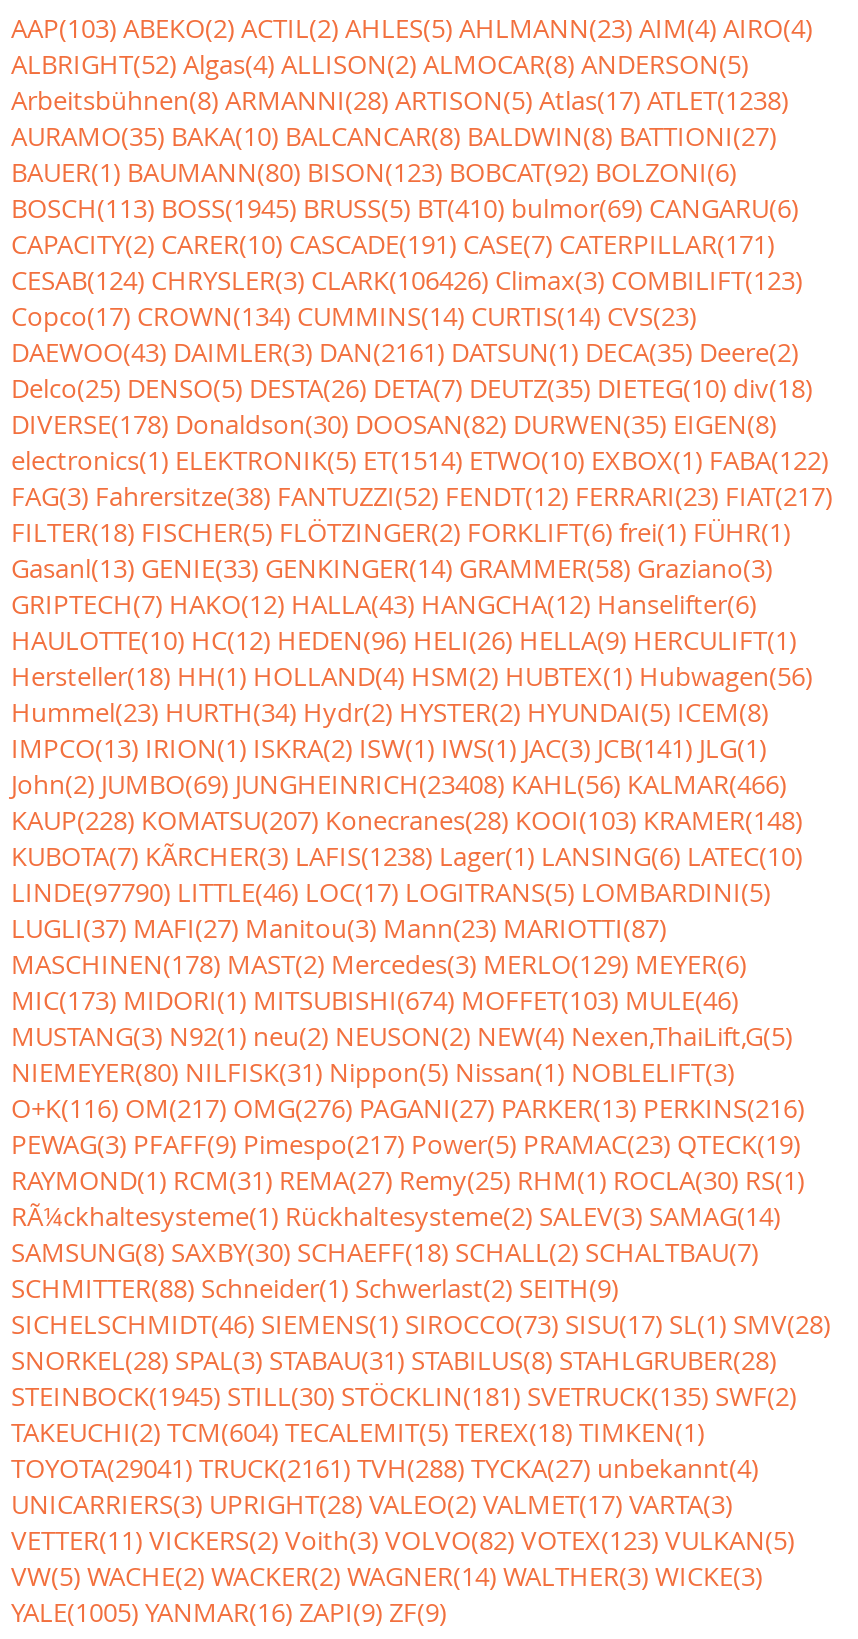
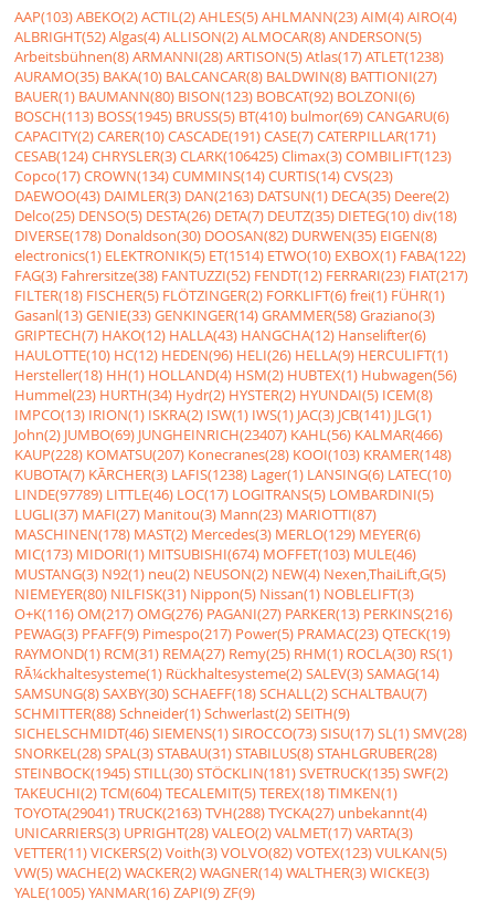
- CESAB(124) CHRYSLER(3) CLARK(106426) Climax(3) COMBILIFT(123)
+ CESAB(124) CHRYSLER(3) CLARK(106425) Climax(3) COMBILIFT(123)

- DAEWOO(43) DAIMLER(3) DAN(2161) DATSUN(1) DECA(35) Deere(2)
+ DAEWOO(43) DAIMLER(3) DAN(2163) DATSUN(1) DECA(35) Deere(2)

- John(2) JUMBO(69) JUNGHEINRICH(23408) KAHL(56) KALMAR(466)
+ John(2) JUMBO(69) JUNGHEINRICH(23407) KAHL(56) KALMAR(466)

- LINDE(97790) LITTLE(46) LOC(17) LOGITRANS(5) LOMBARDINI(5)
+ LINDE(97789) LITTLE(46) LOC(17) LOGITRANS(5) LOMBARDINI(5)

- TOYOTA(29041) TRUCK(2161) TVH(288) TYCKA(27) unbekannt(4)
+ TOYOTA(29041) TRUCK(2163) TVH(288) TYCKA(27) unbekannt(4)
